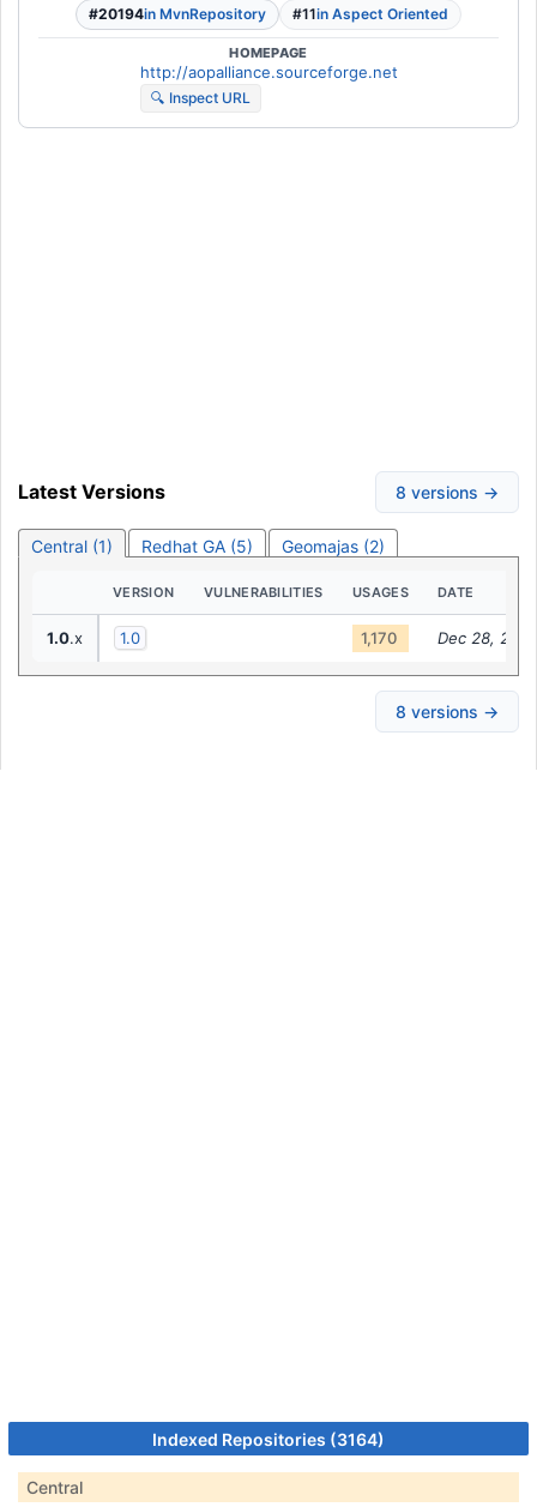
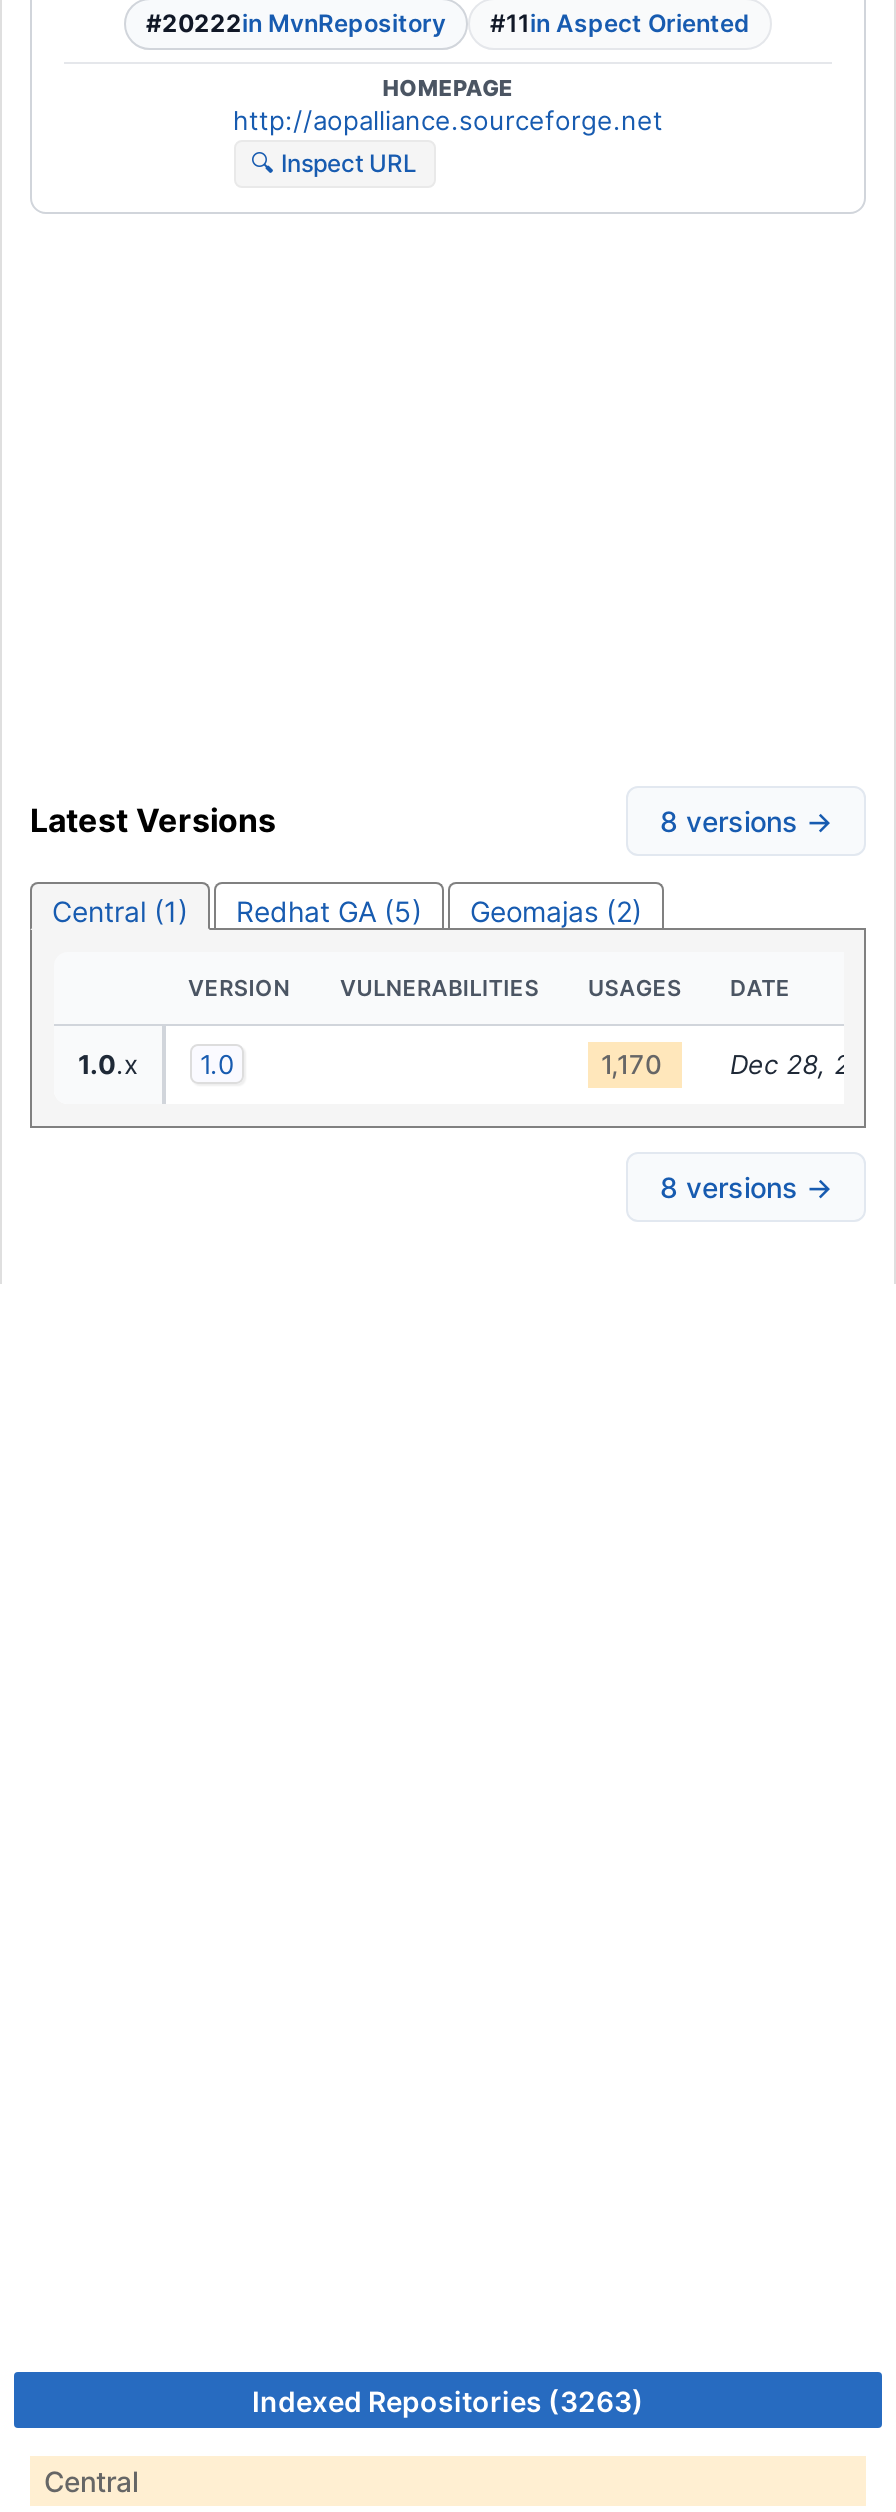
- #20194in MvnRepository
+ #20222in MvnRepository

- Indexed Repositories (3164)
+ Indexed Repositories (3263)
